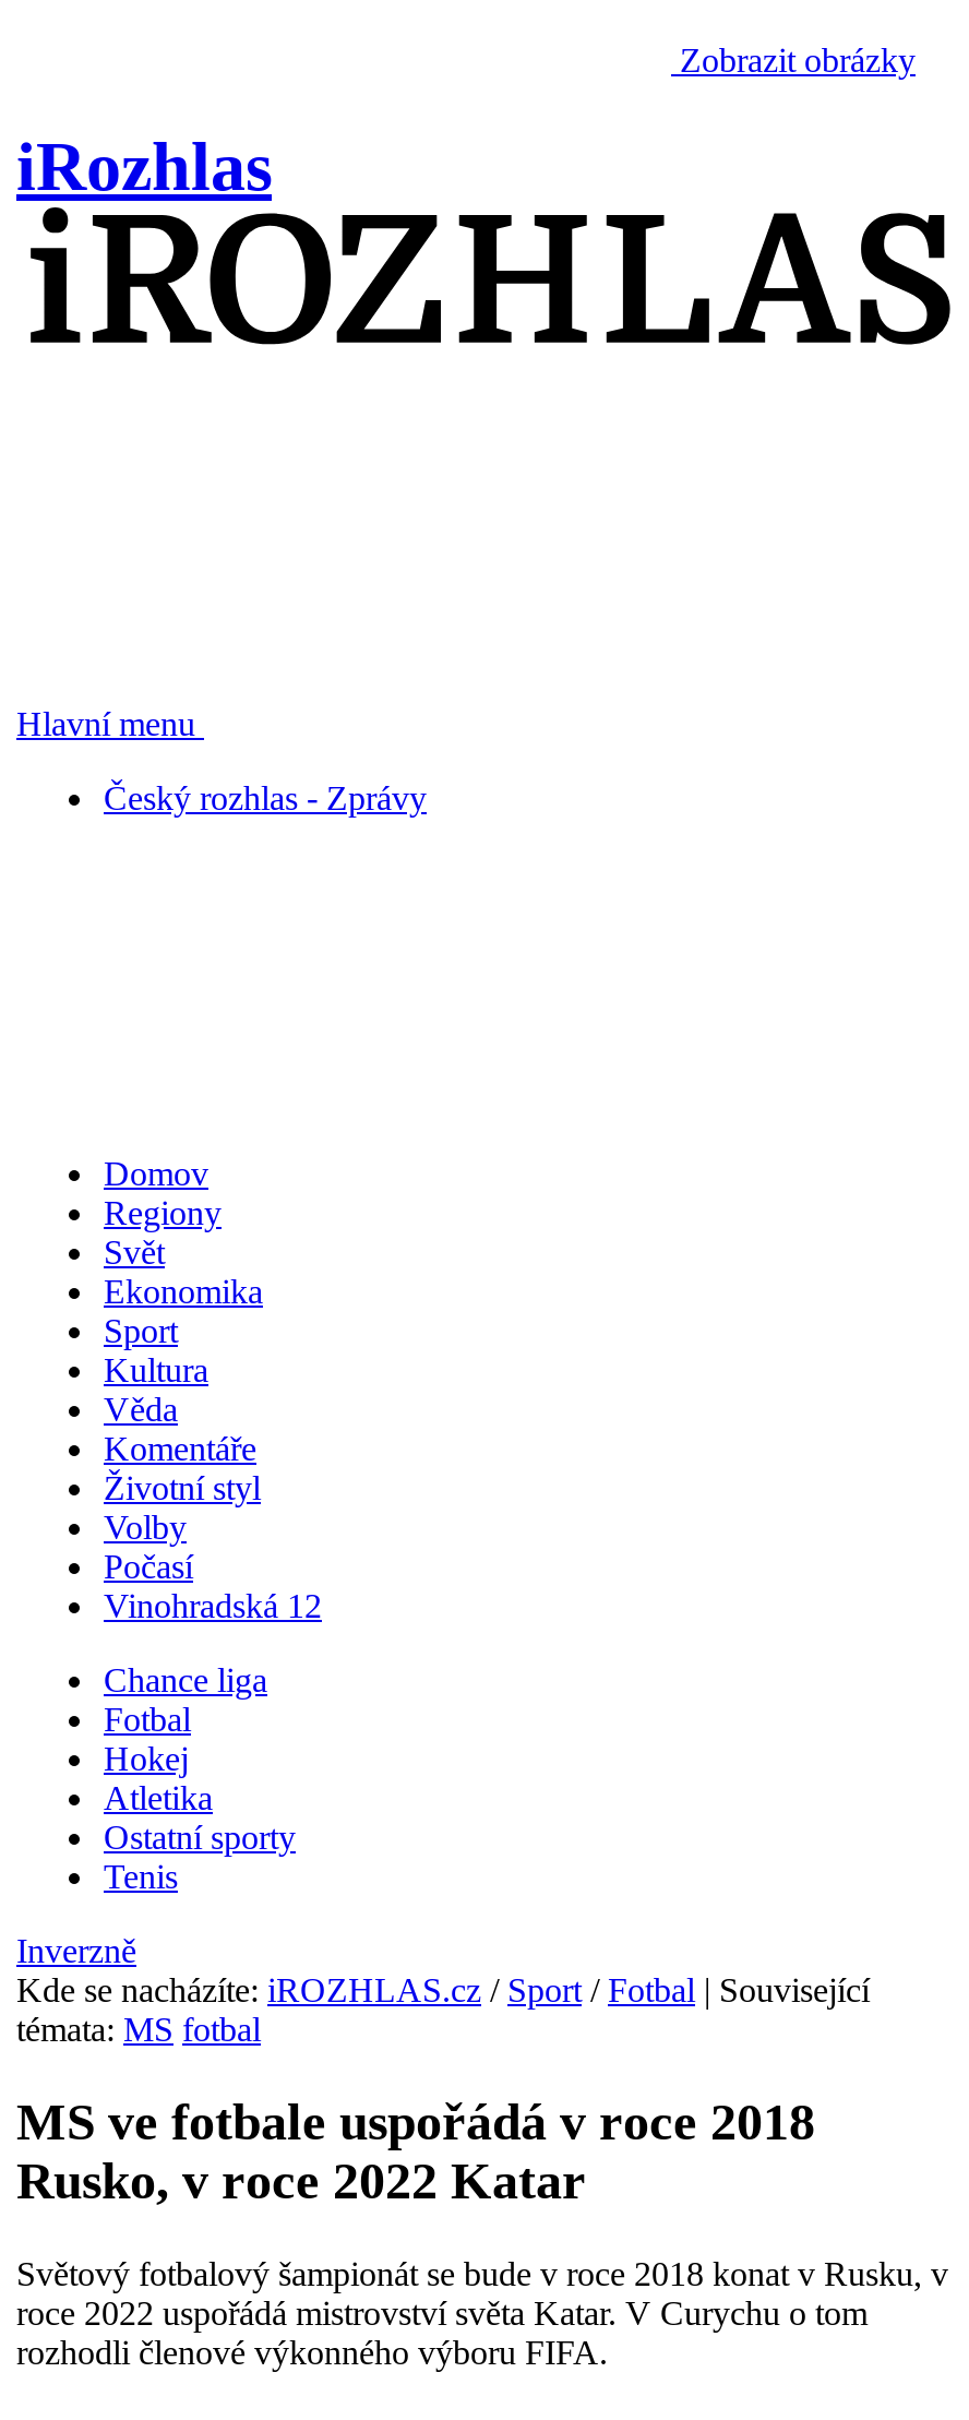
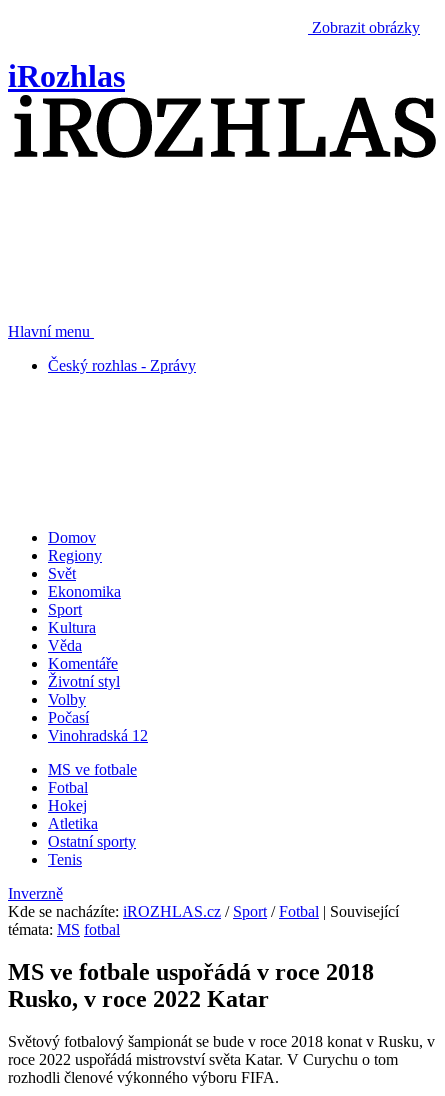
- Chance liga
+ MS ve fotbale
